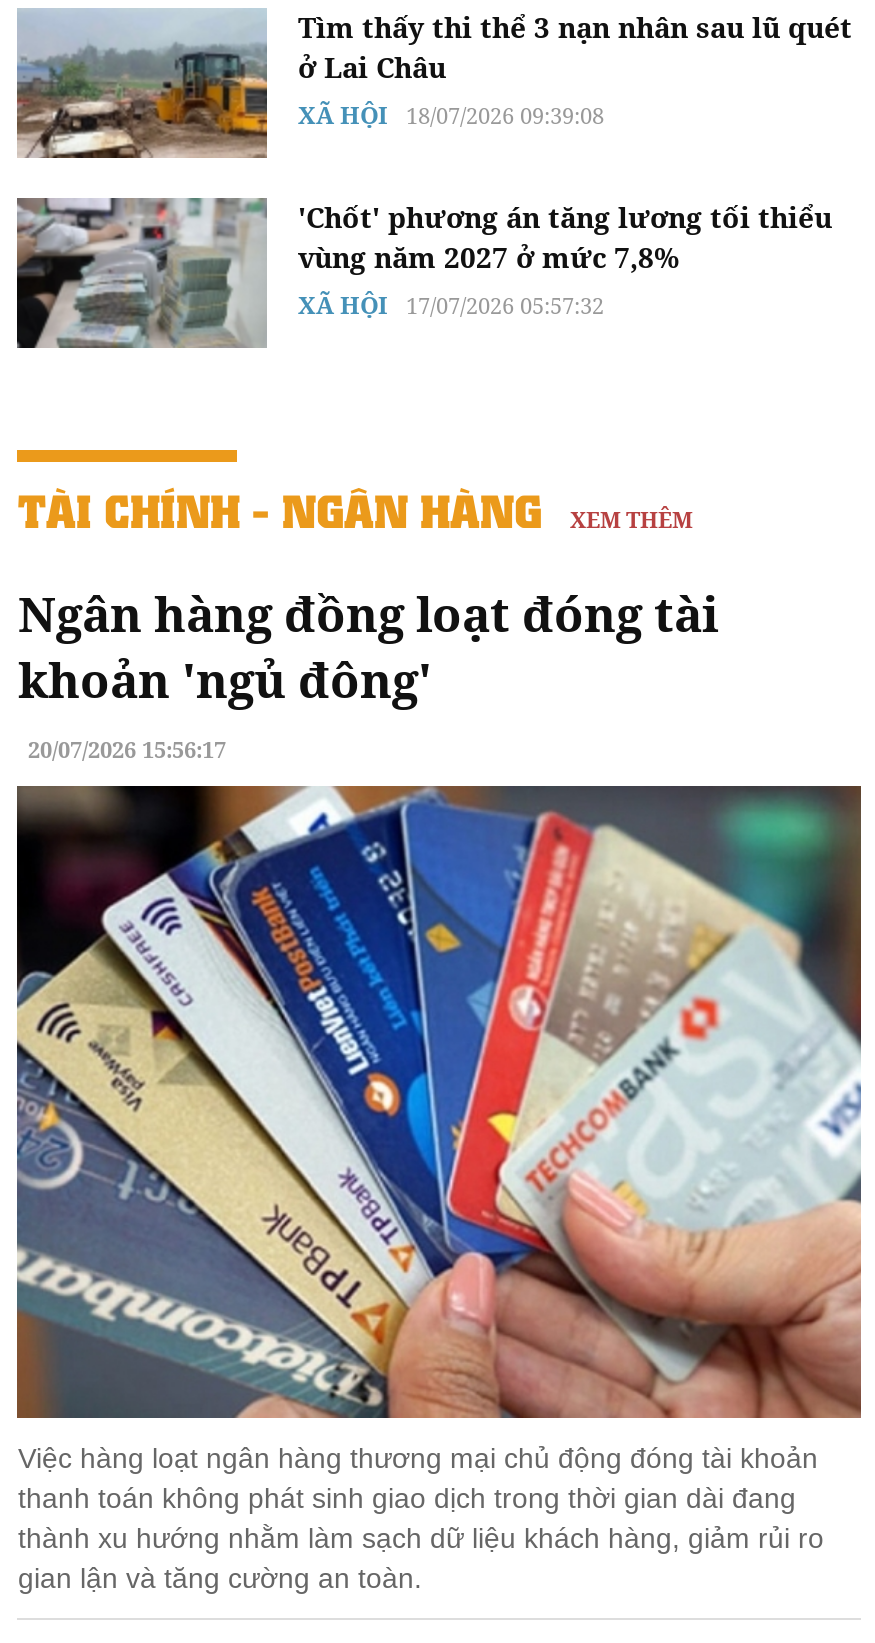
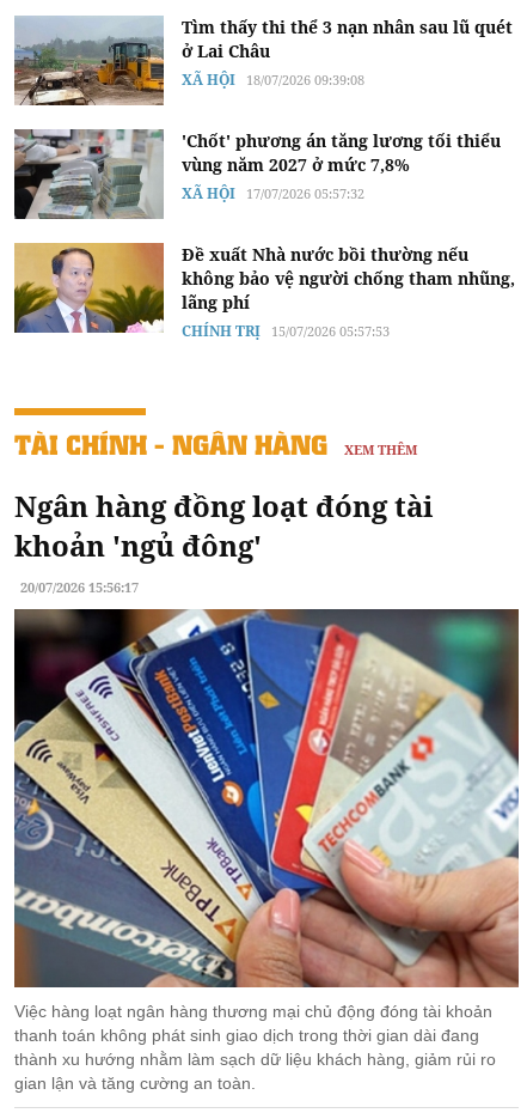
+ [image]
+ Đề xuất Nhà nước bồi thường nếu
+ không bảo vệ người chống tham nhũng,
+ lãng phí
+ CHÍNH TRỊ 15/07/2026 05:57:53
